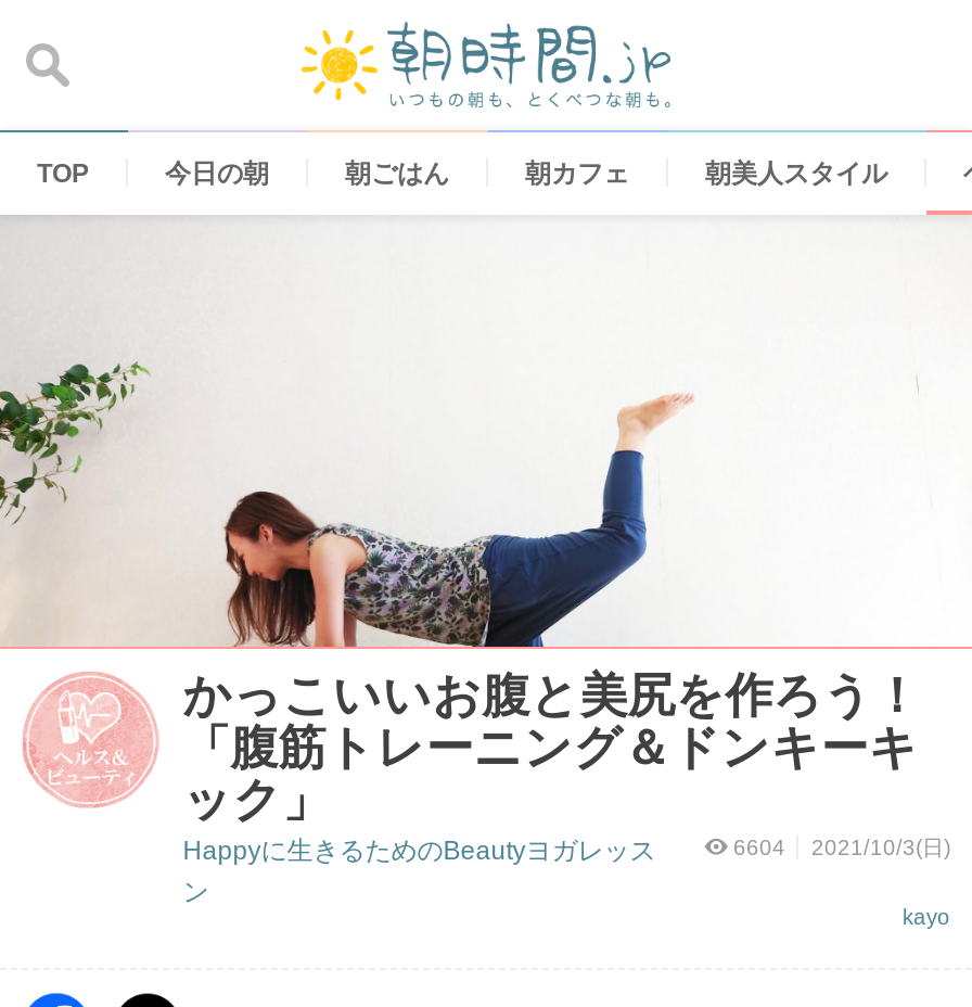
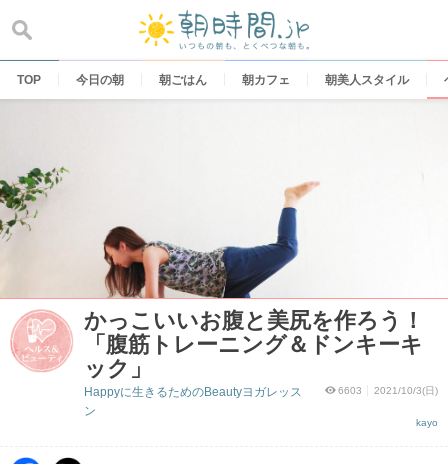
- 6604 2021/10/3(日)
+ 6603 2021/10/3(日)
